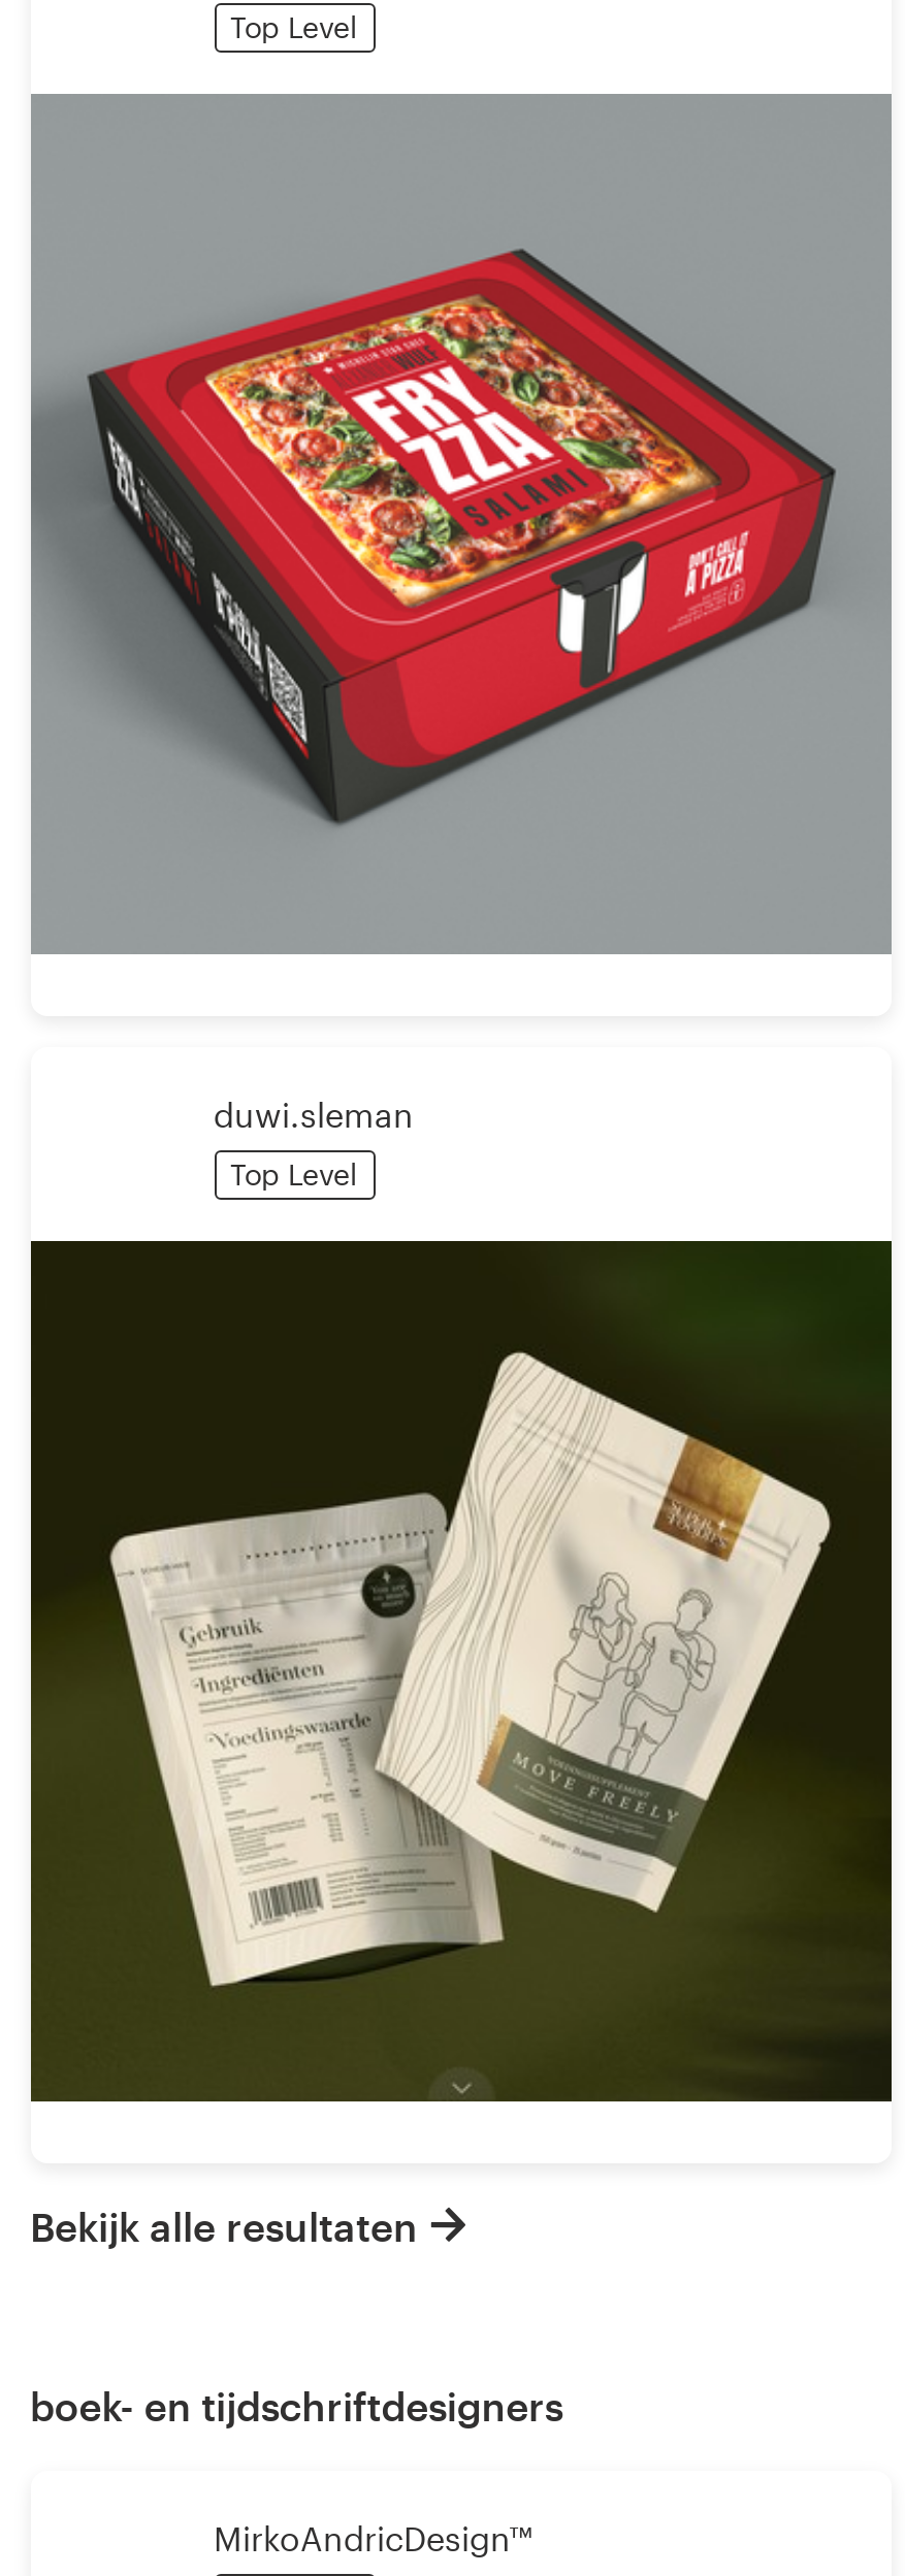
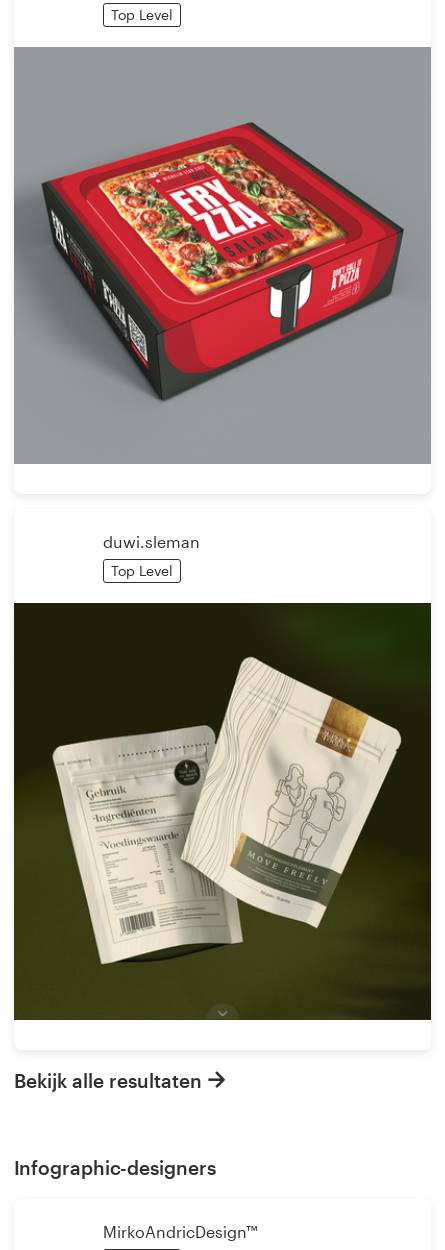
- boek- en tijdschriftdesigners
+ Infographic-designers
